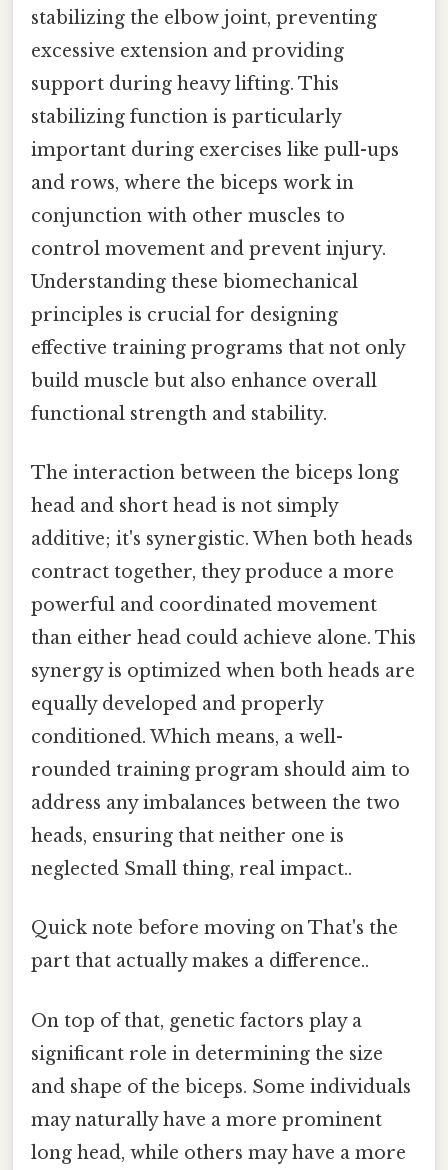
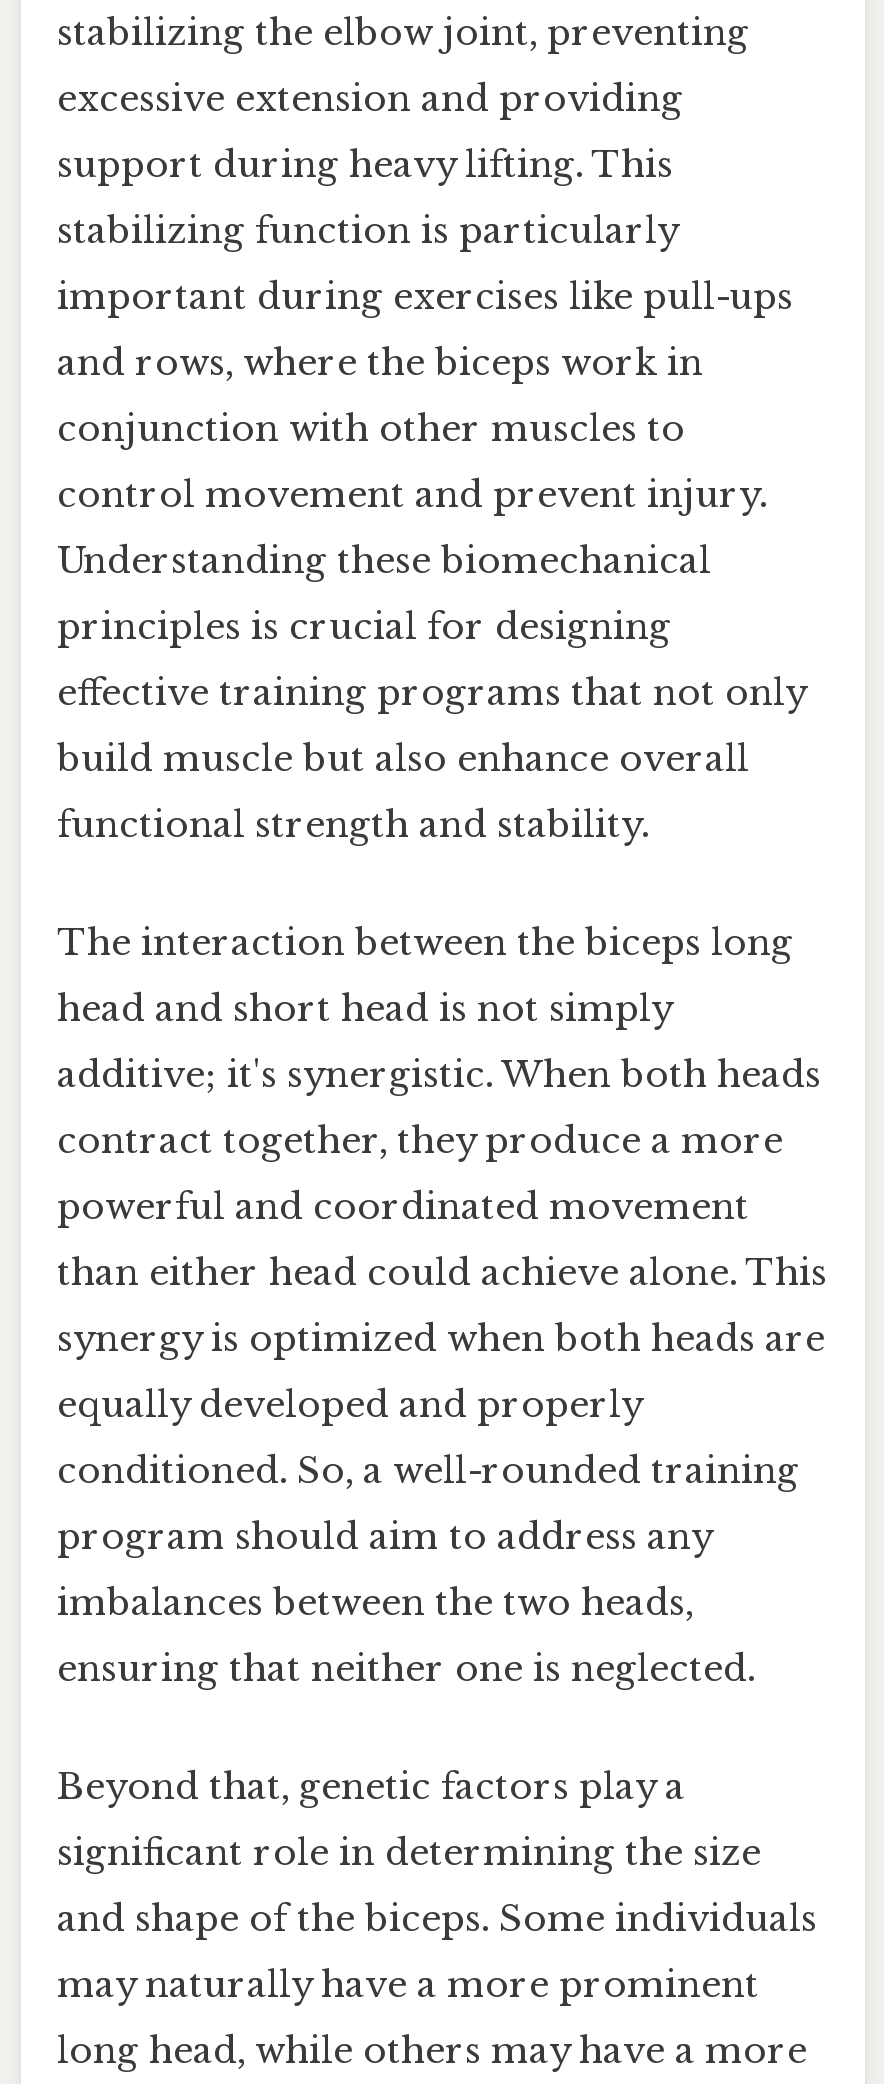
- conditioned. Which means, a well-
- rounded training program should aim to
- address any imbalances between the two
- heads, ensuring that neither one is
- neglected Small thing, real impact..
- Quick note before moving on That's the
- part that actually makes a difference..
- On top of that, genetic factors play a
+ conditioned. So, a well-rounded training
+ program should aim to address any
+ imbalances between the two heads,
+ ensuring that neither one is neglected.
+ Beyond that, genetic factors play a
